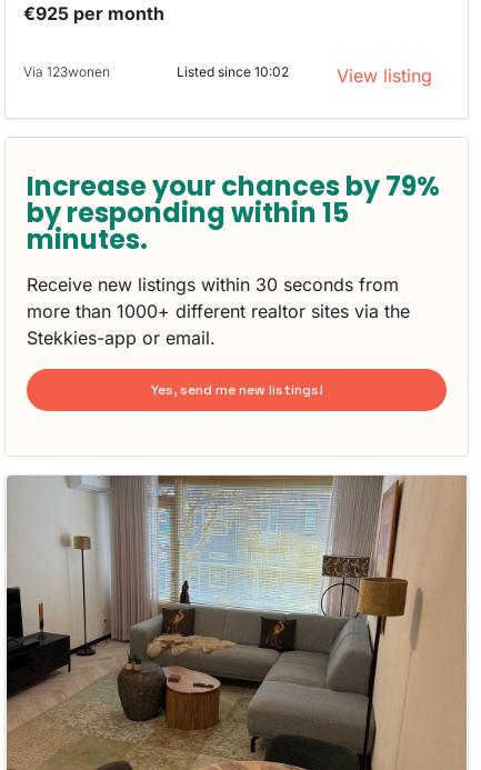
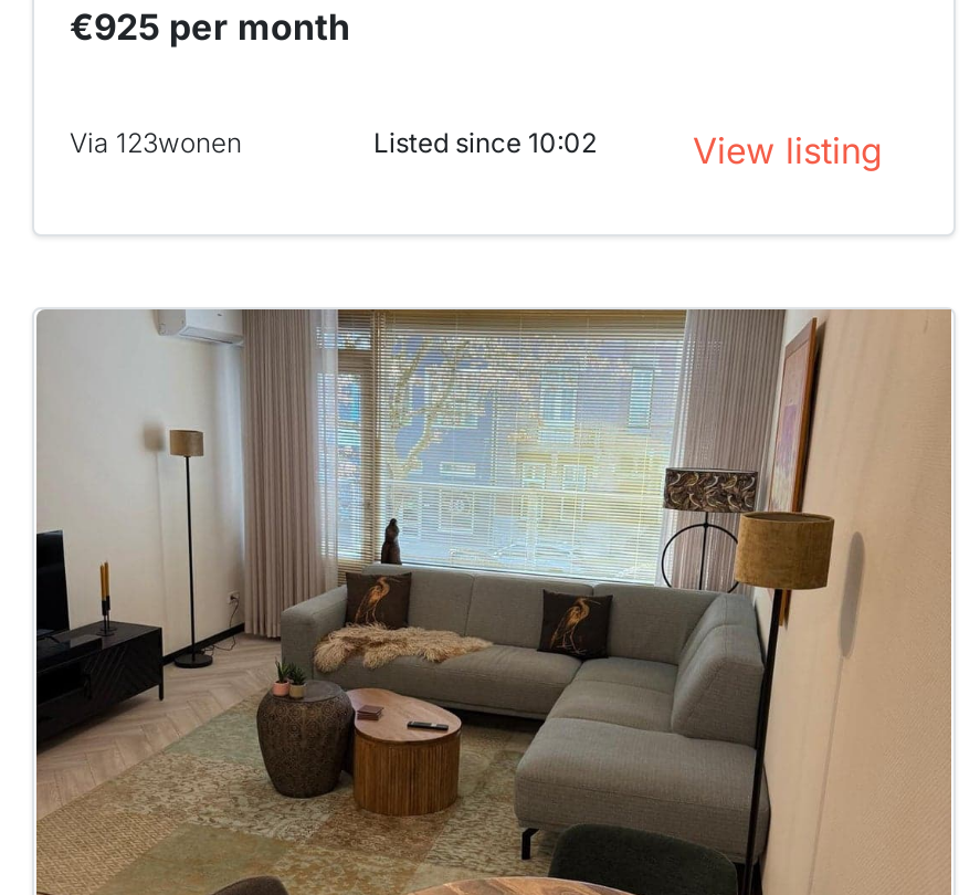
- Increase your chances by 79%
- by responding within 15
- minutes.
- Receive new listings within 30 seconds from
- more than 1000+ different realtor sites via the
- Stekkies-app or email.
- Yes, send me new listings!
